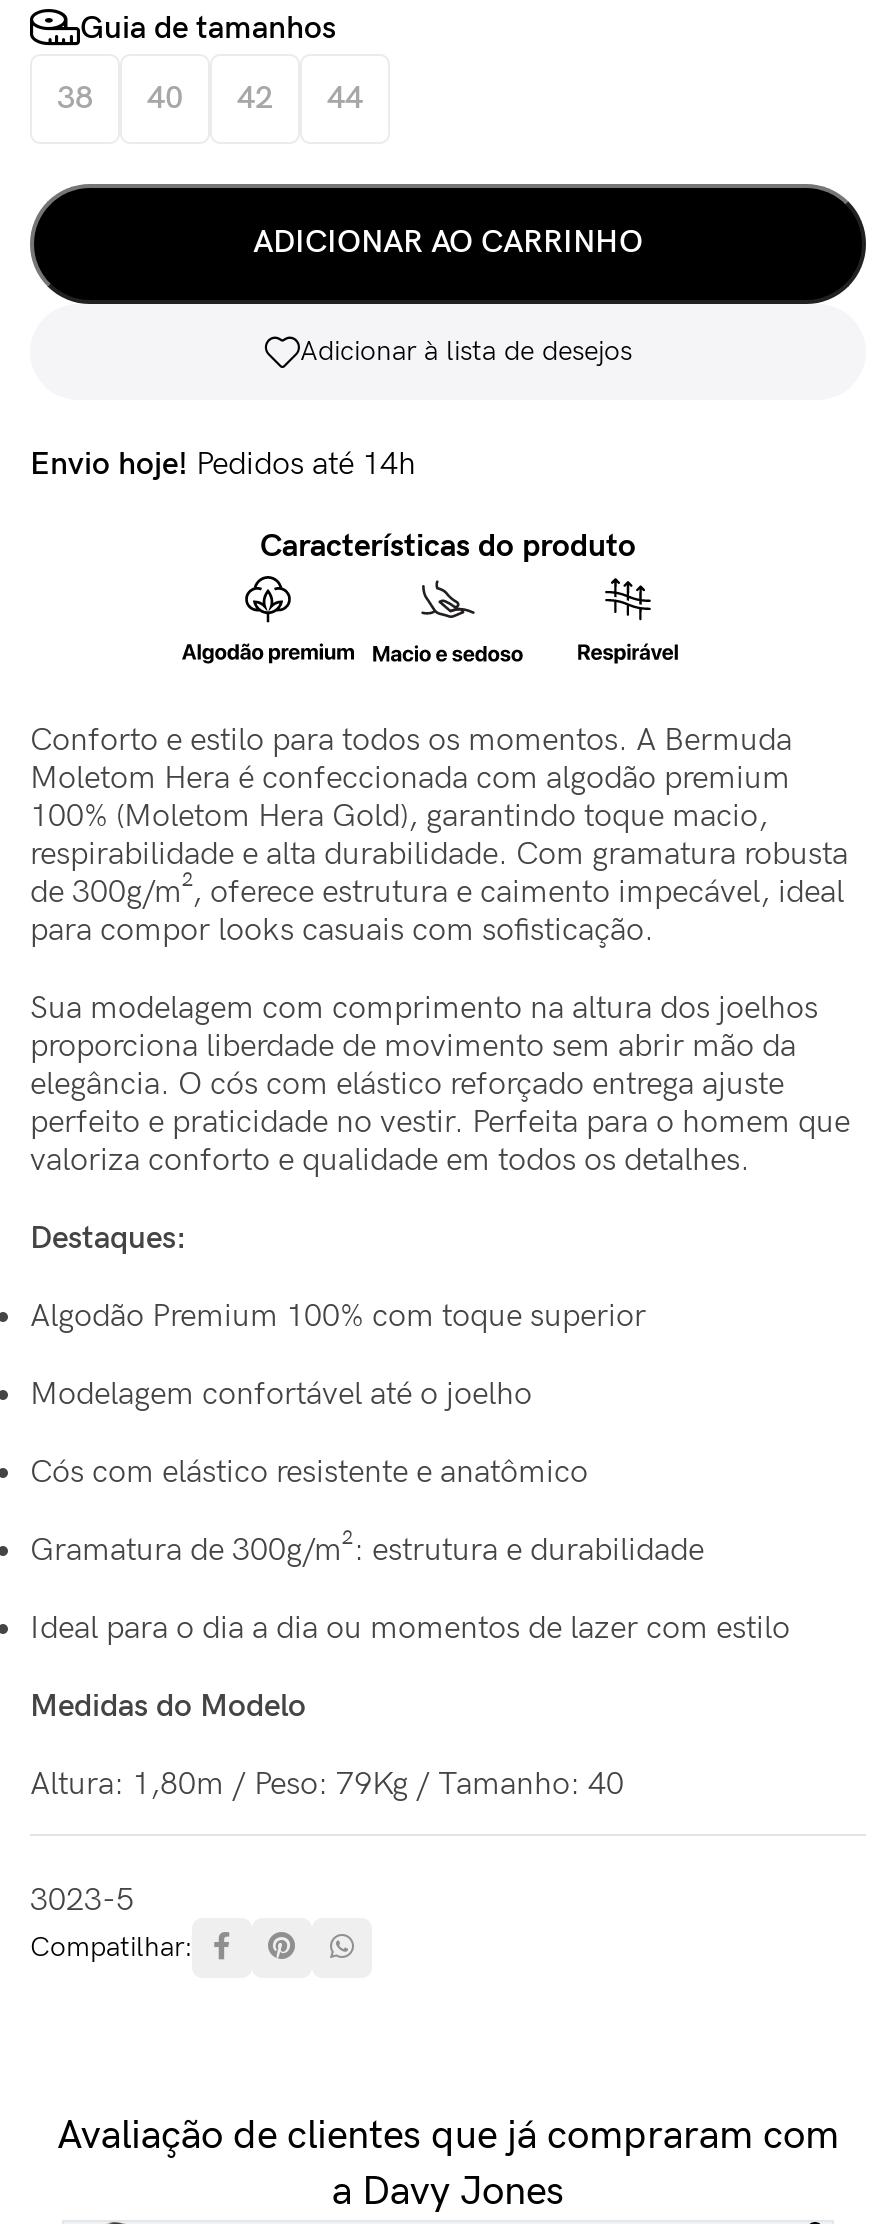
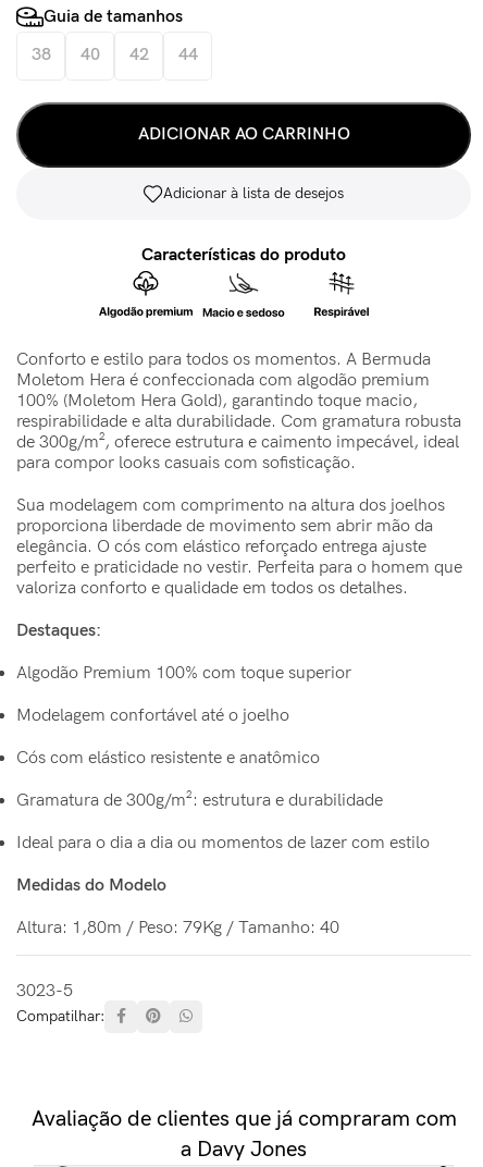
- Envio hoje! Pedidos até 14h
